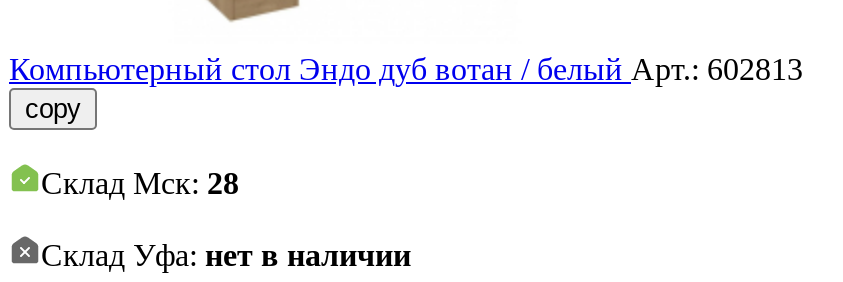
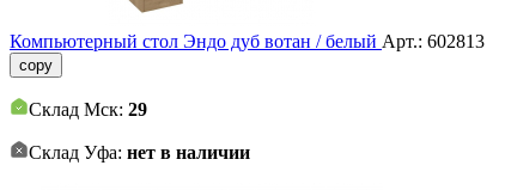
- Склад Мск: 28
+ Склад Мск: 29
